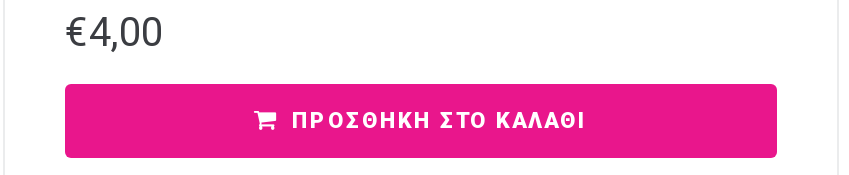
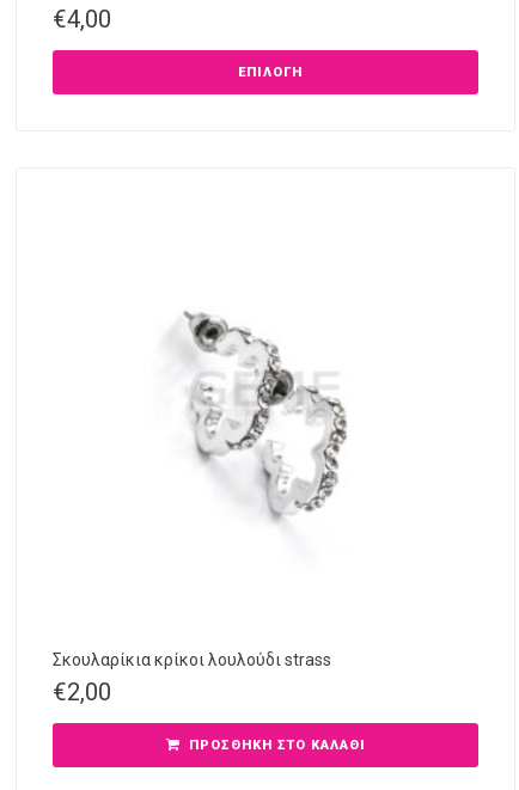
+ Σκουλαρίκια κρίκοι λουλούδι strass
+ €2,00

+ [image]

+ ΕΠΙΛΟΓΉ
